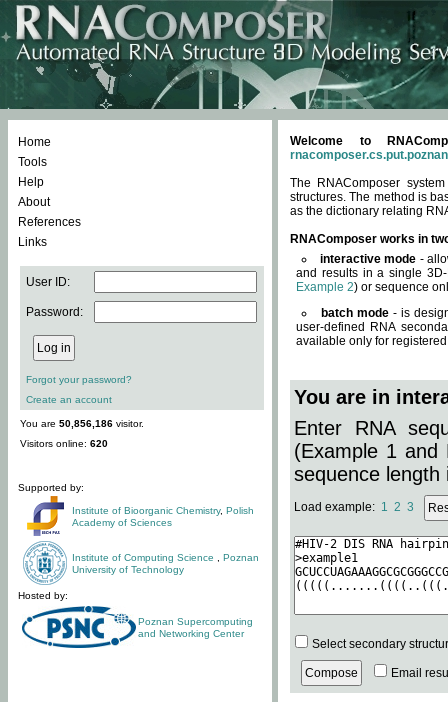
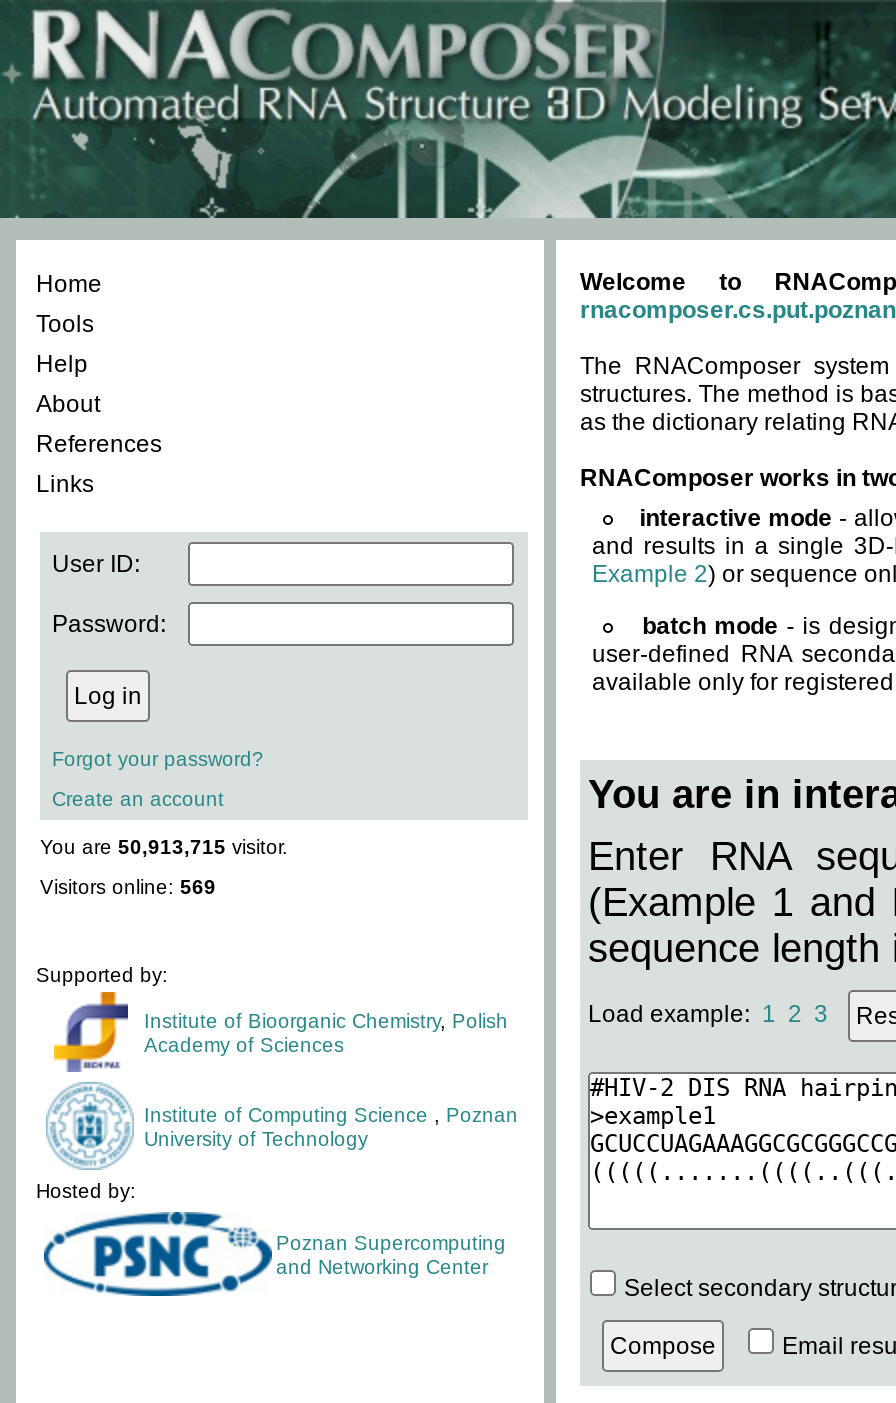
- You are 50,856,186 visitor.
+ You are 50,913,715 visitor.

- Visitors online: 620
+ Visitors online: 569
